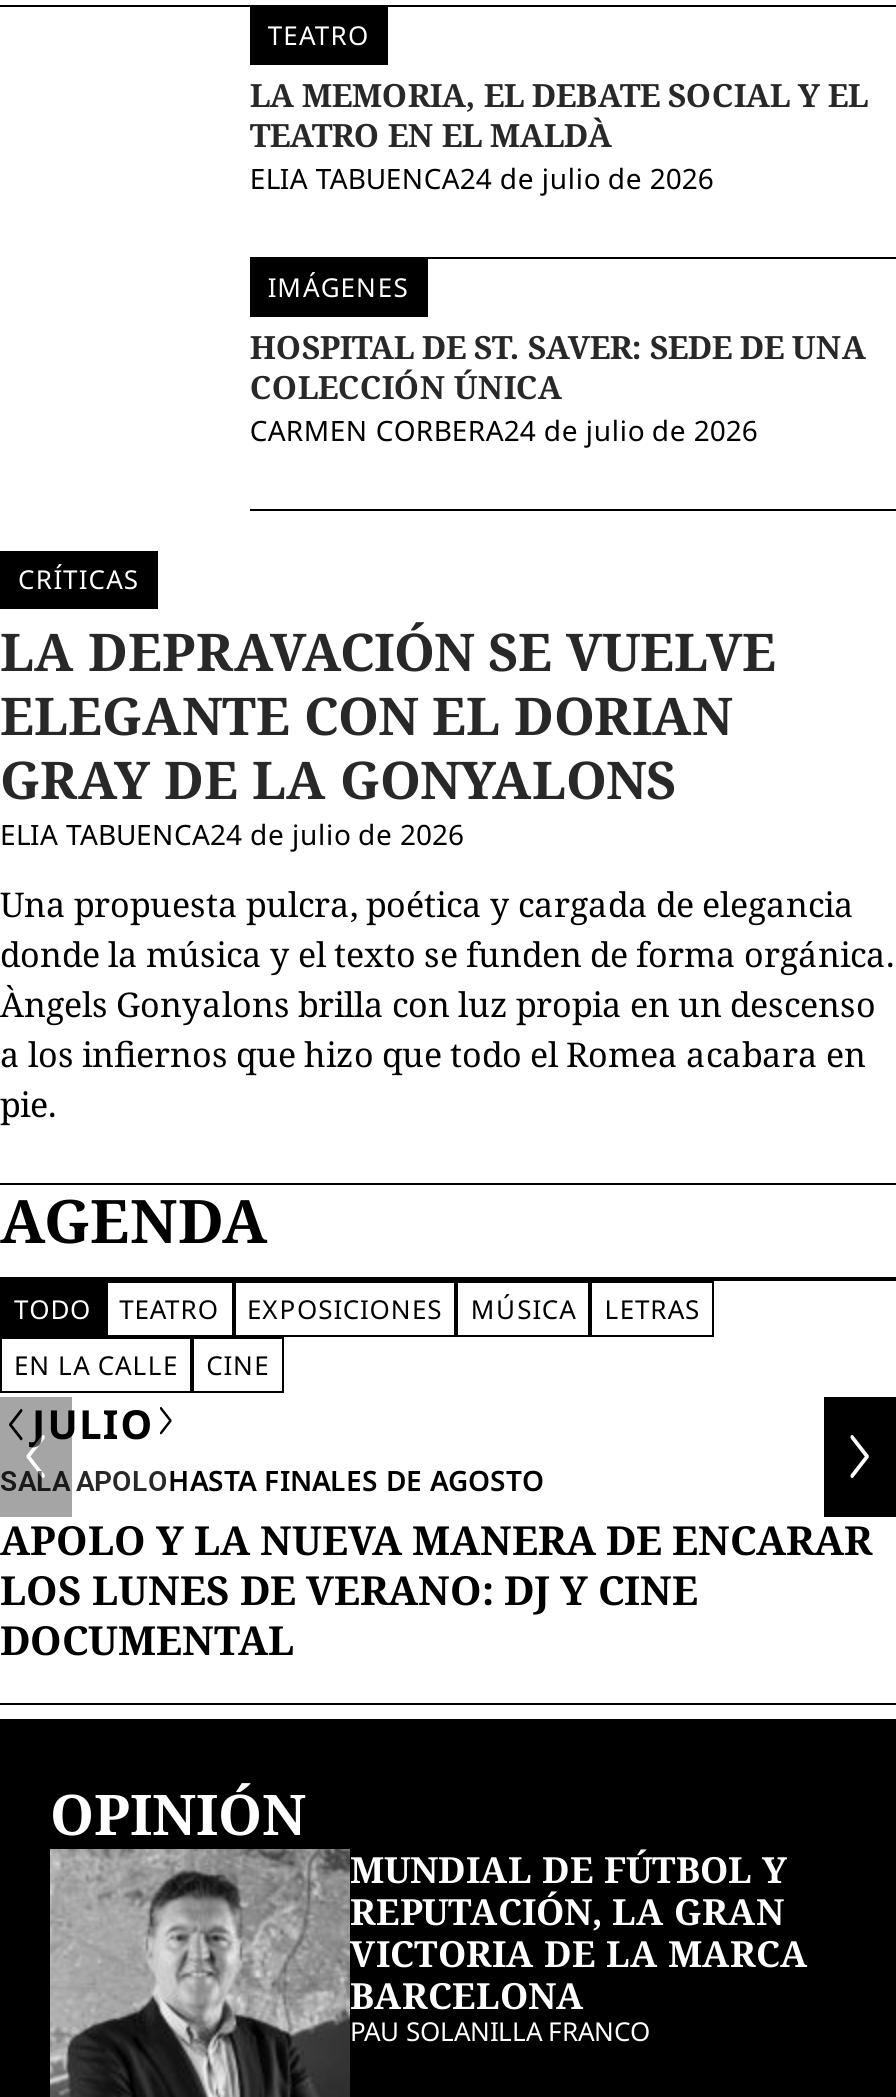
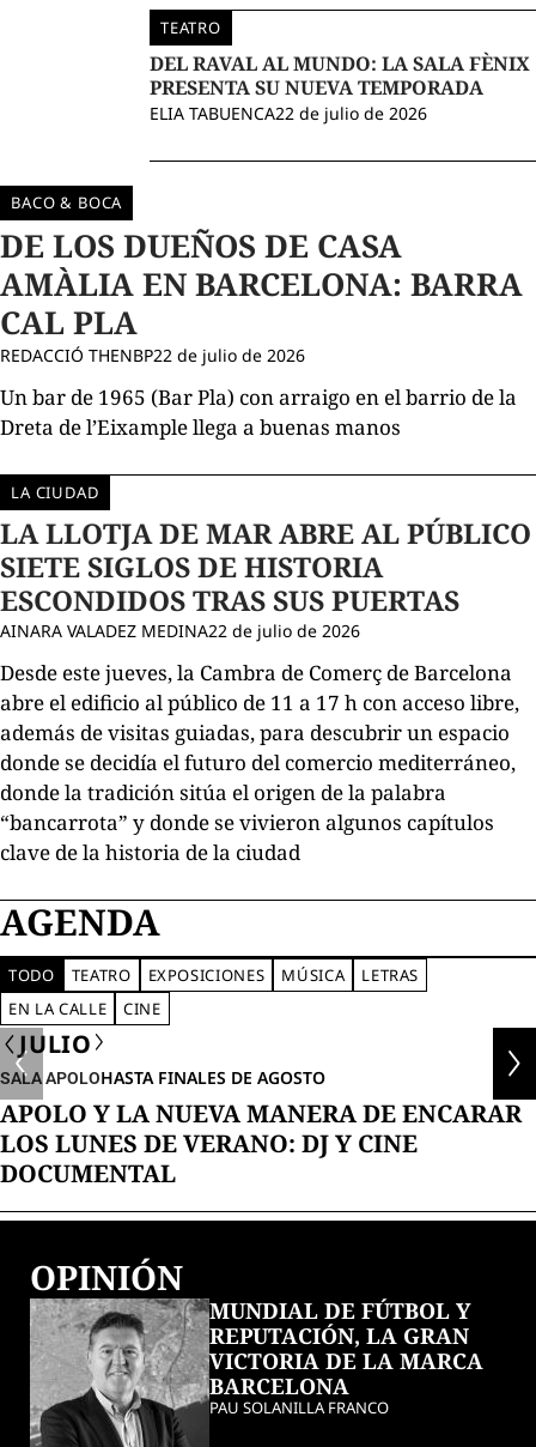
- LA MEMORIA, EL DEBATE SOCIAL Y EL
- TEATRO EN EL MALDÀ
- ELIA TABUENCA24 de julio de 2026
+ DEL RAVAL AL MUNDO: LA SALA FÈNIX
+ PRESENTA SU NUEVA TEMPORADA
+ ELIA TABUENCA22 de julio de 2026

- IMÁGENES
+ BACO & BOCA
+ DE LOS DUEÑOS DE CASA
+ AMÀLIA EN BARCELONA: BARRA
+ CAL PLA
+ REDACCIÓ THENBP22 de julio de 2026

- HOSPITAL DE ST. SAVER: SEDE DE UNA
- COLECCIÓN ÚNICA
- CARMEN CORBERA24 de julio de 2026
+ Un bar de 1965 (Bar Pla) con arraigo en el barrio de la
+ Dreta de l’Eixample llega a buenas manos

- CRÍTICAS
- LA DEPRAVACIÓN SE VUELVE
- ELEGANTE CON EL DORIAN
- GRAY DE LA GONYALONS
- ELIA TABUENCA24 de julio de 2026
+ LA CIUDAD
+ LA LLOTJA DE MAR ABRE AL PÚBLICO
+ SIETE SIGLOS DE HISTORIA
+ ESCONDIDOS TRAS SUS PUERTAS
+ AINARA VALADEZ MEDINA22 de julio de 2026

- Una propuesta pulcra, poética y cargada de elegancia
- donde la música y el texto se funden de forma orgánica.
- Àngels Gonyalons brilla con luz propia en un descenso
- a los infiernos que hizo que todo el Romea acabara en
- pie.
+ Desde este jueves, la Cambra de Comerç de Barcelona
+ abre el edificio al público de 11 a 17 h con acceso libre,
+ además de visitas guiadas, para descubrir un espacio
+ donde se decidía el futuro del comercio mediterráneo,
+ donde la tradición sitúa el origen de la palabra
+ “bancarrota” y donde se vivieron algunos capítulos
+ clave de la historia de la ciudad
